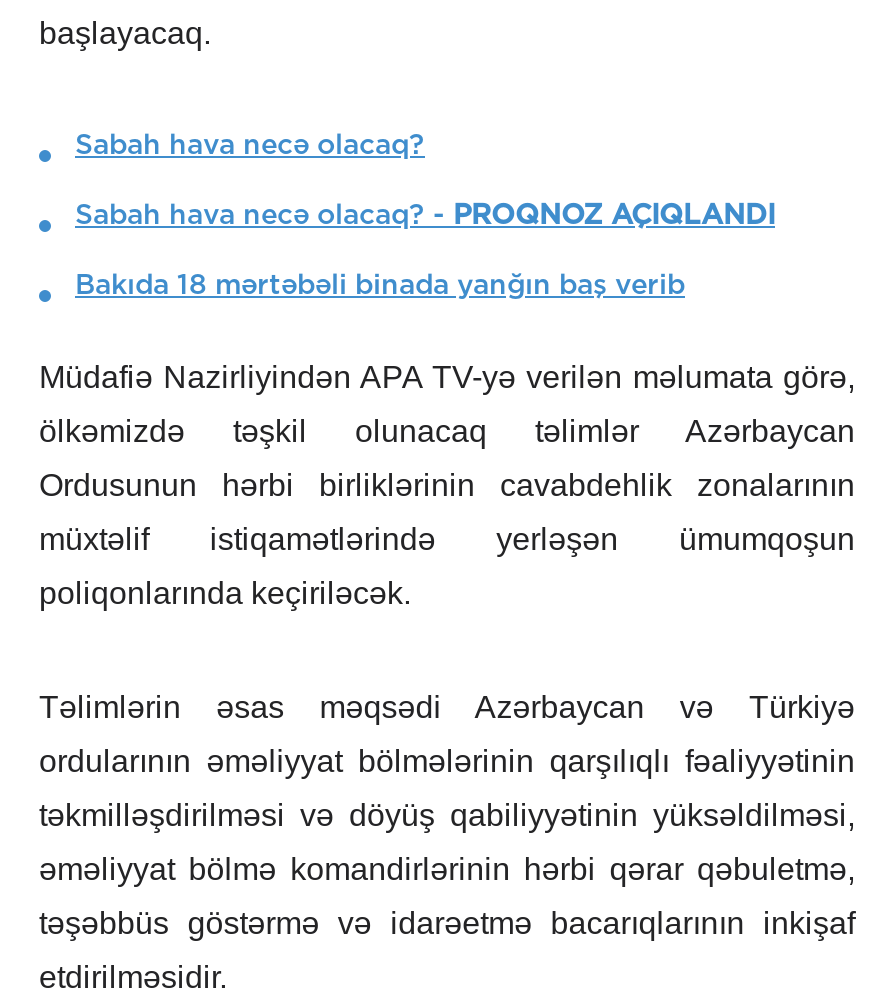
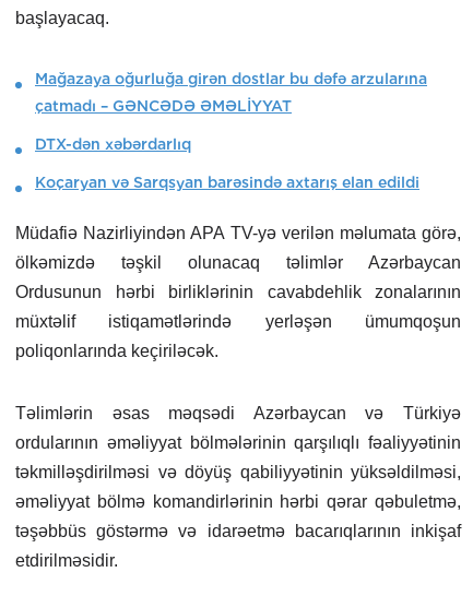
- Sabah hava necə olacaq?
- Sabah hava necə olacaq? - PROQNOZ AÇIQLANDI
- Bakıda 18 mərtəbəli binada yanğın baş verib
+ Mağazaya oğurluğa girən dostlar bu dəfə arzularına
+ çatmadı – GƏNCƏDƏ ƏMƏLİYYAT
+ DTX-dən xəbərdarlıq
+ Koçaryan və Sarqsyan barəsində axtarış elan edildi
